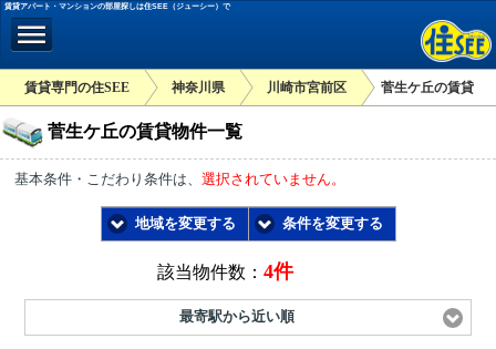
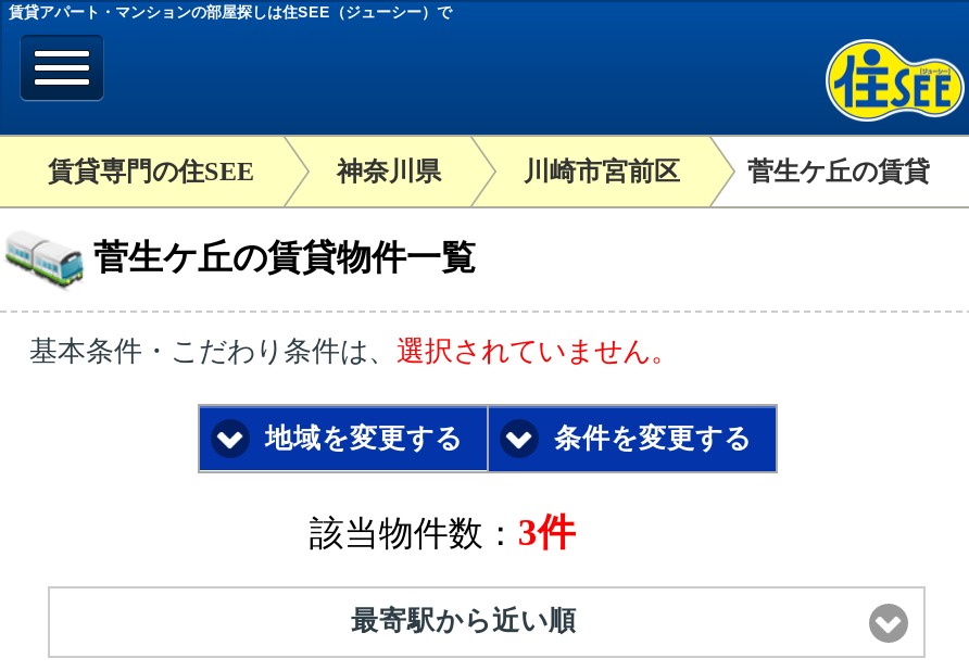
- 該当物件数：4件
+ 該当物件数：3件
